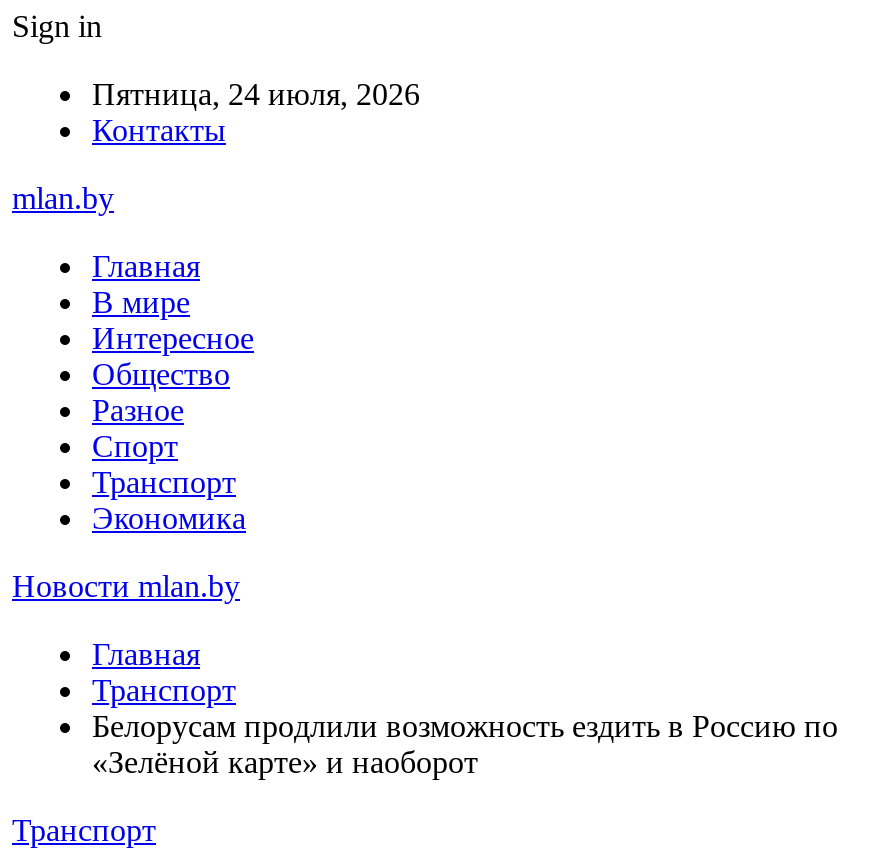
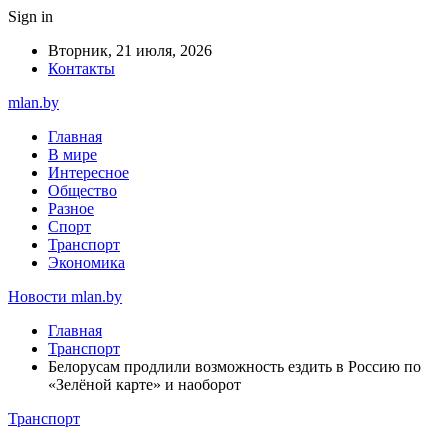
- Пятница, 24 июля, 2026
+ Вторник, 21 июля, 2026
